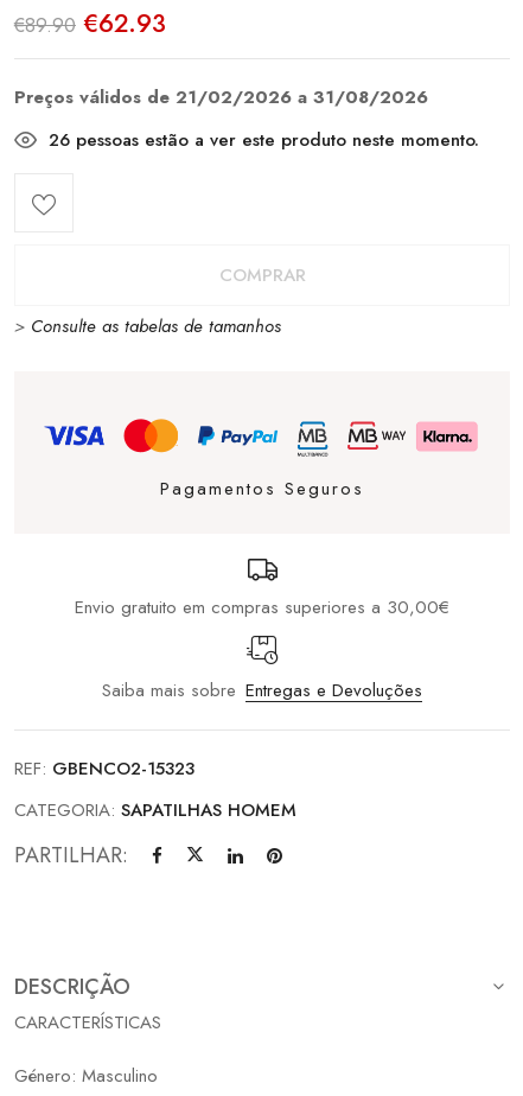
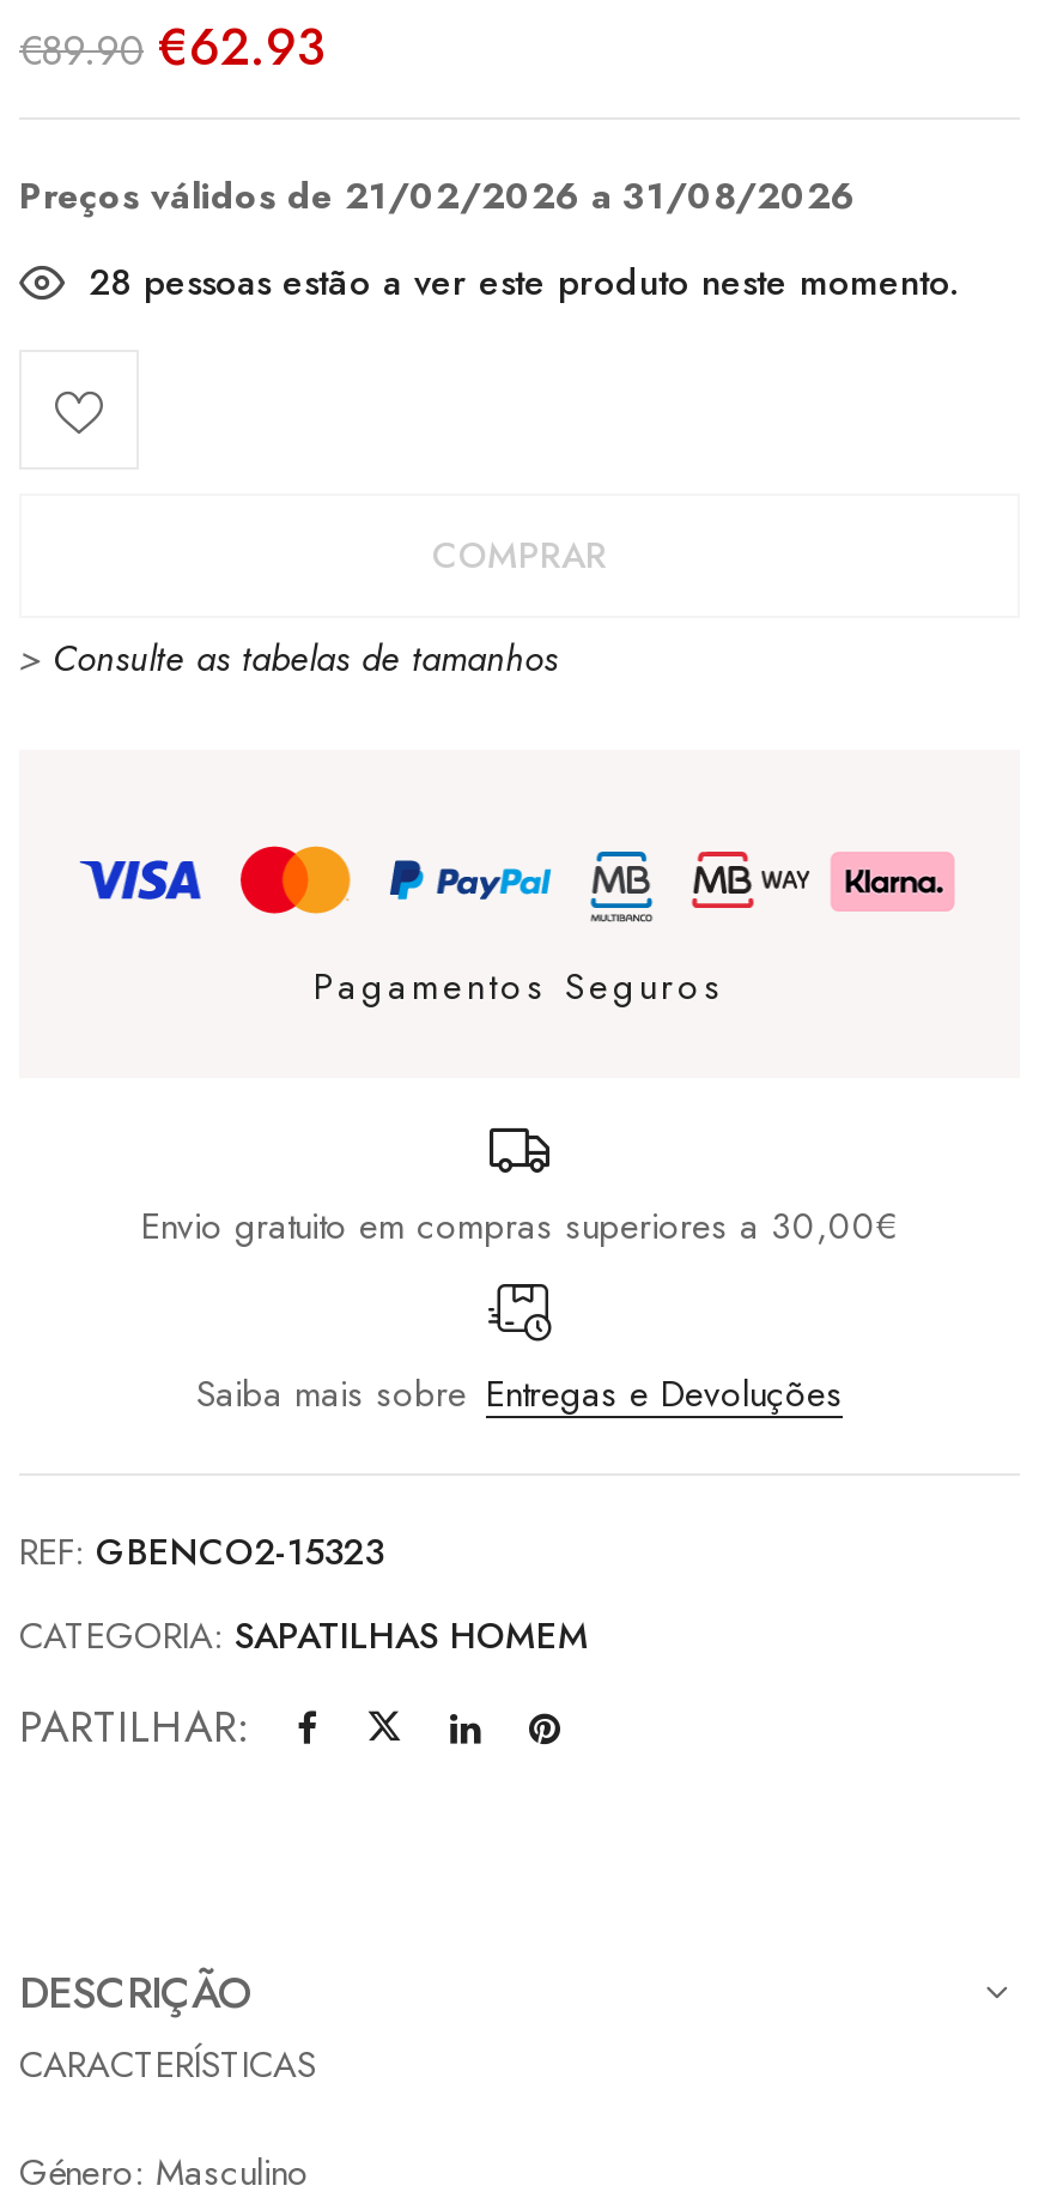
- 26 pessoas estão a ver este produto neste momento.
+ 28 pessoas estão a ver este produto neste momento.
